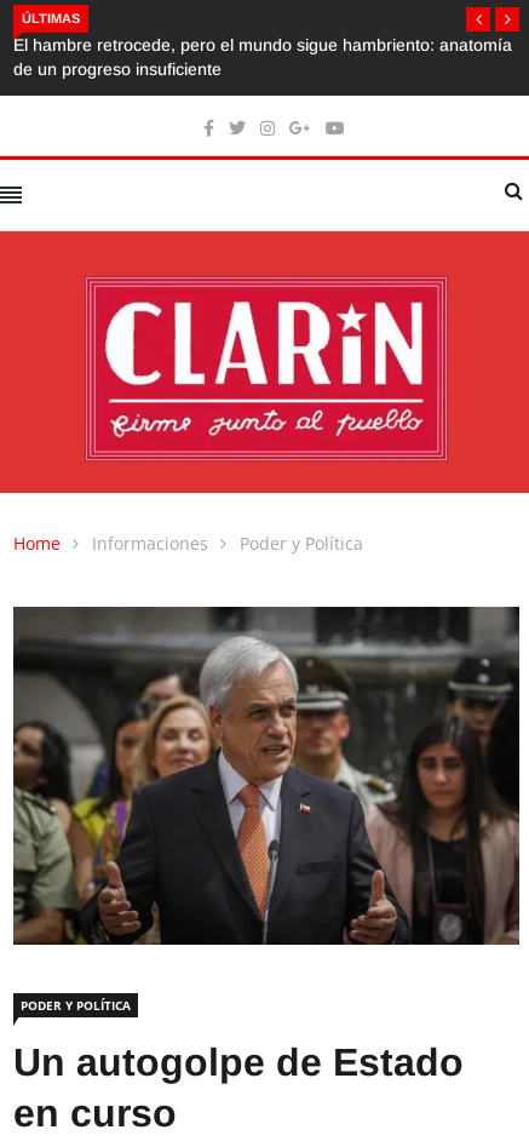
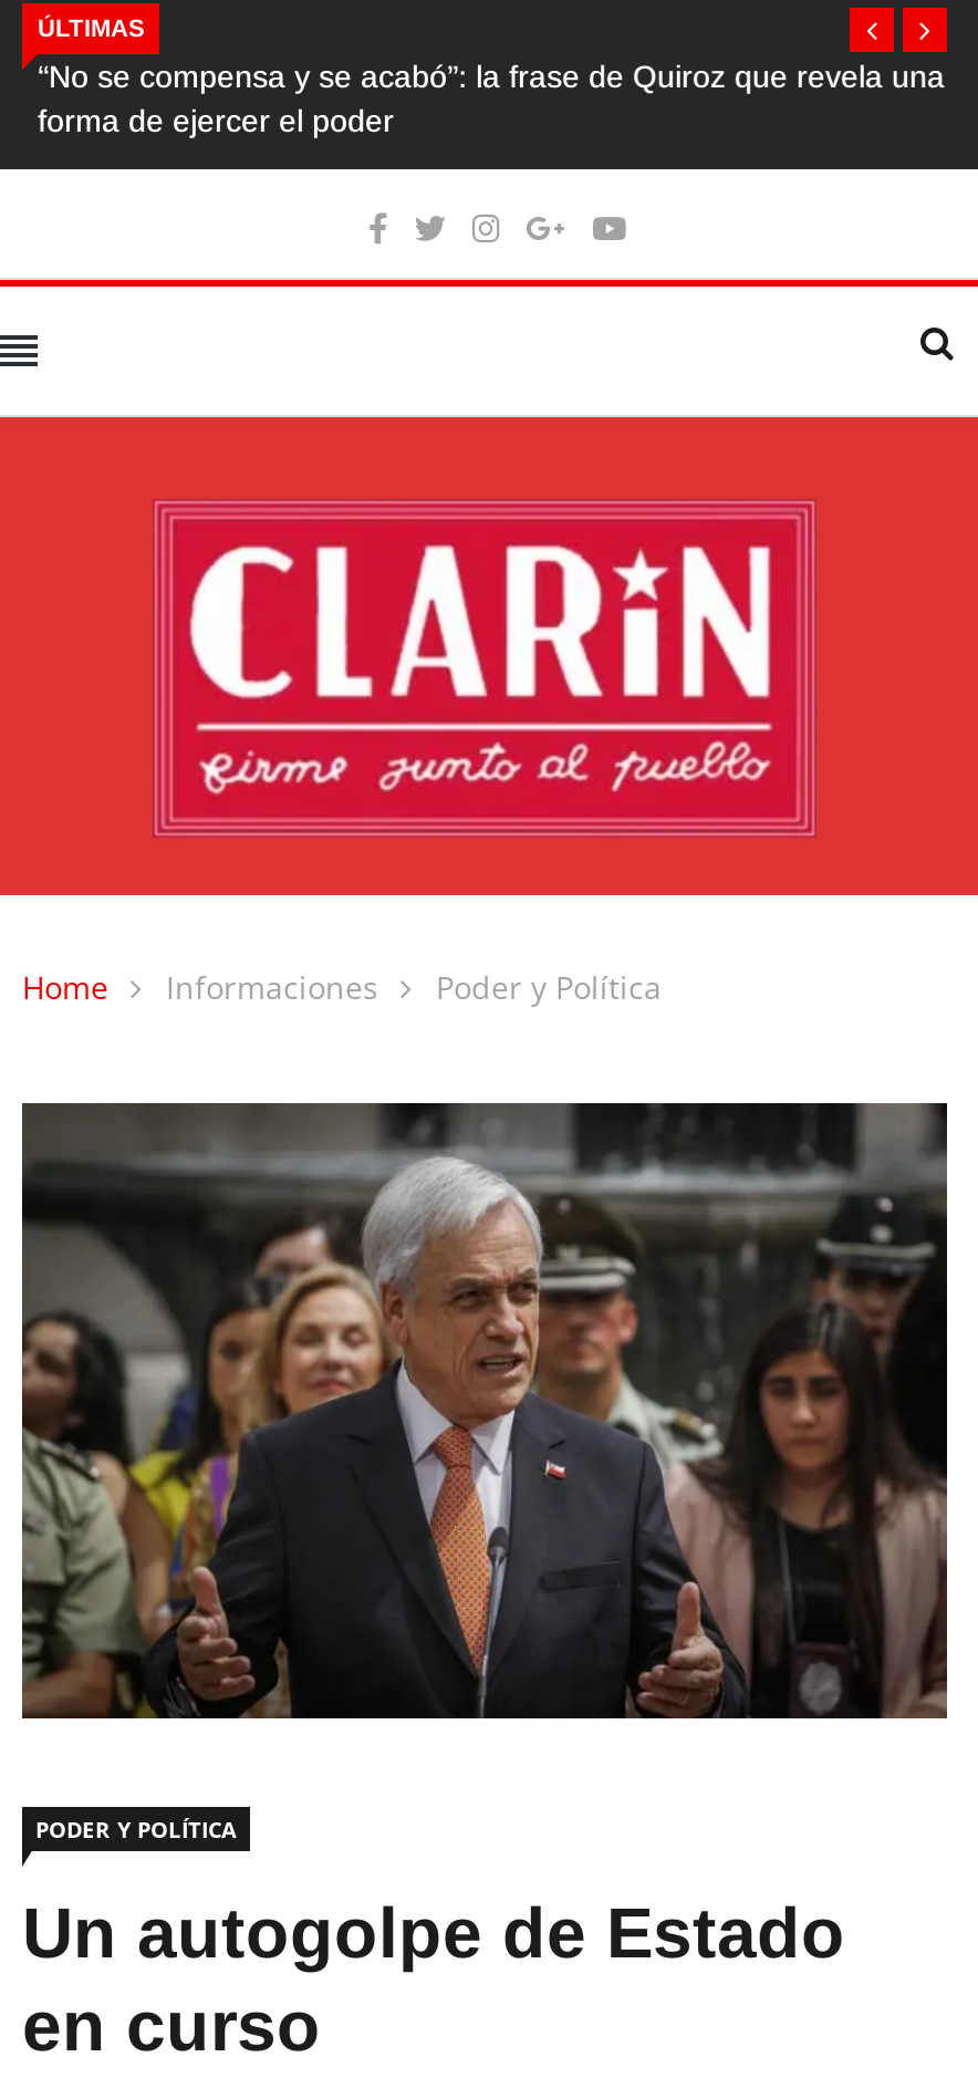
- El hambre retrocede, pero el mundo sigue hambriento: anatomía
- de un progreso insuficiente
+ “No se compensa y se acabó”: la frase de Quiroz que revela una
+ forma de ejercer el poder
